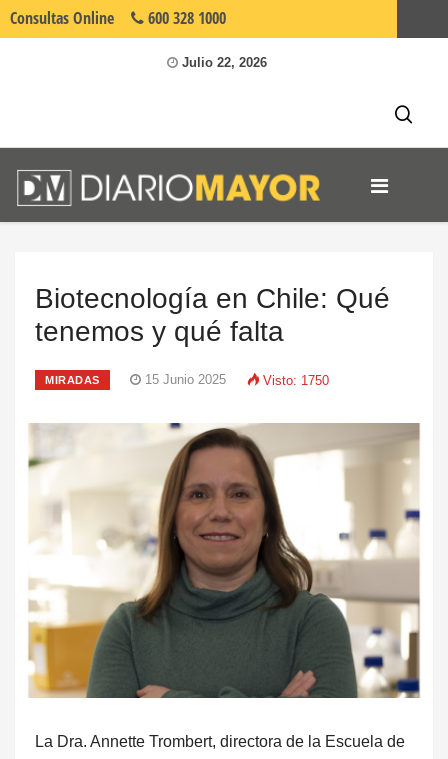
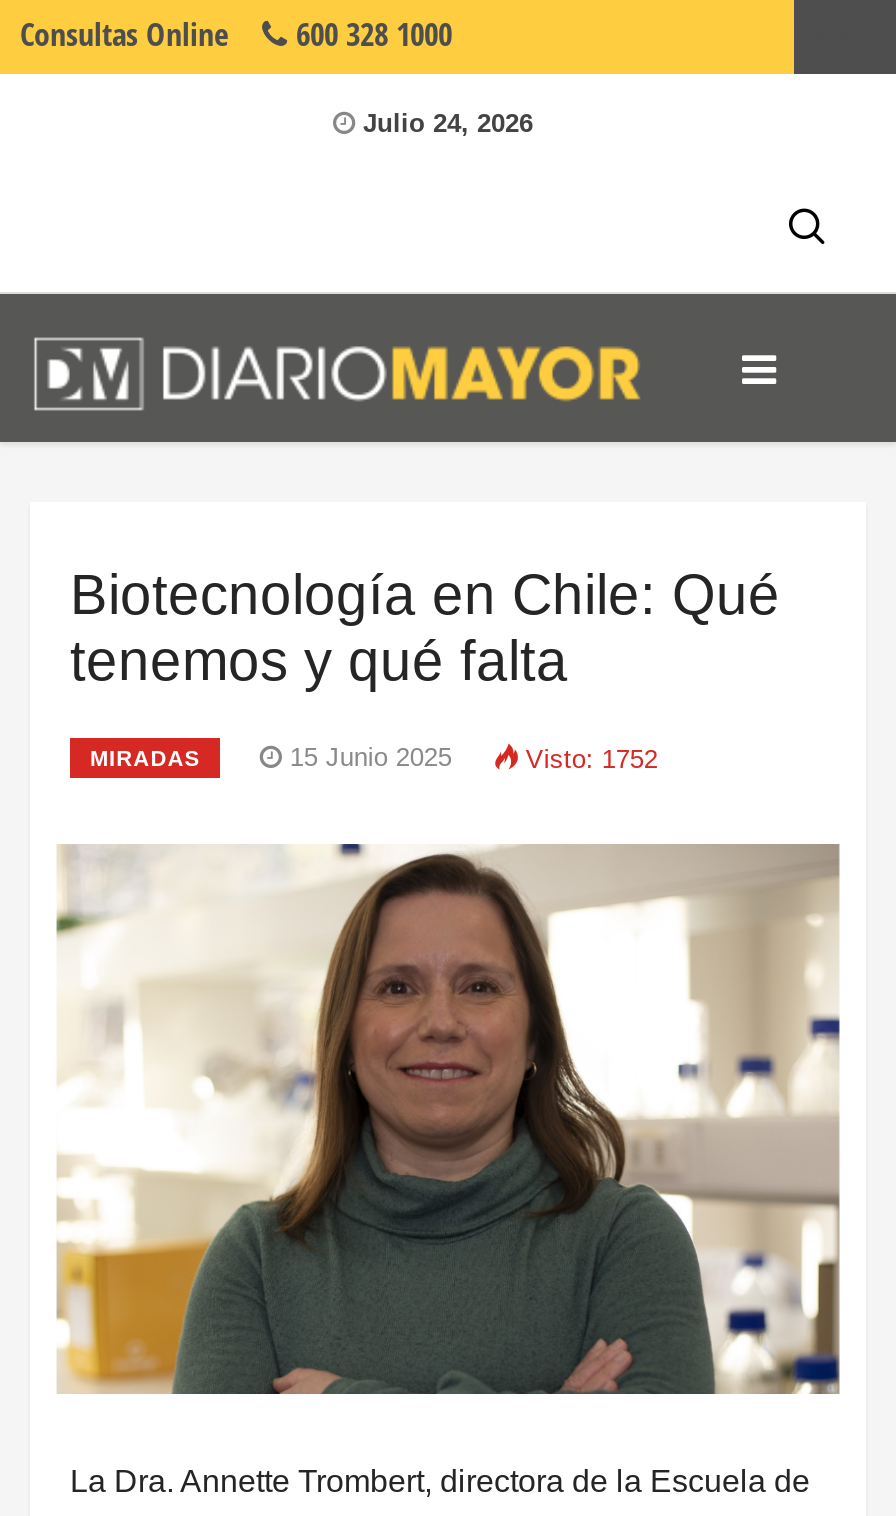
- Julio 22, 2026
+ Julio 24, 2026

- Visto: 1750
+ Visto: 1752
